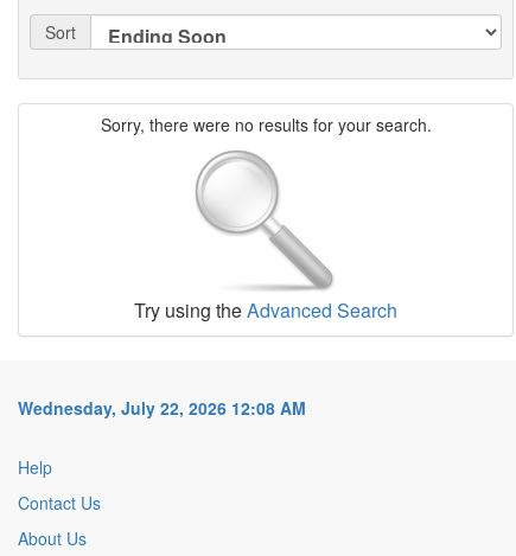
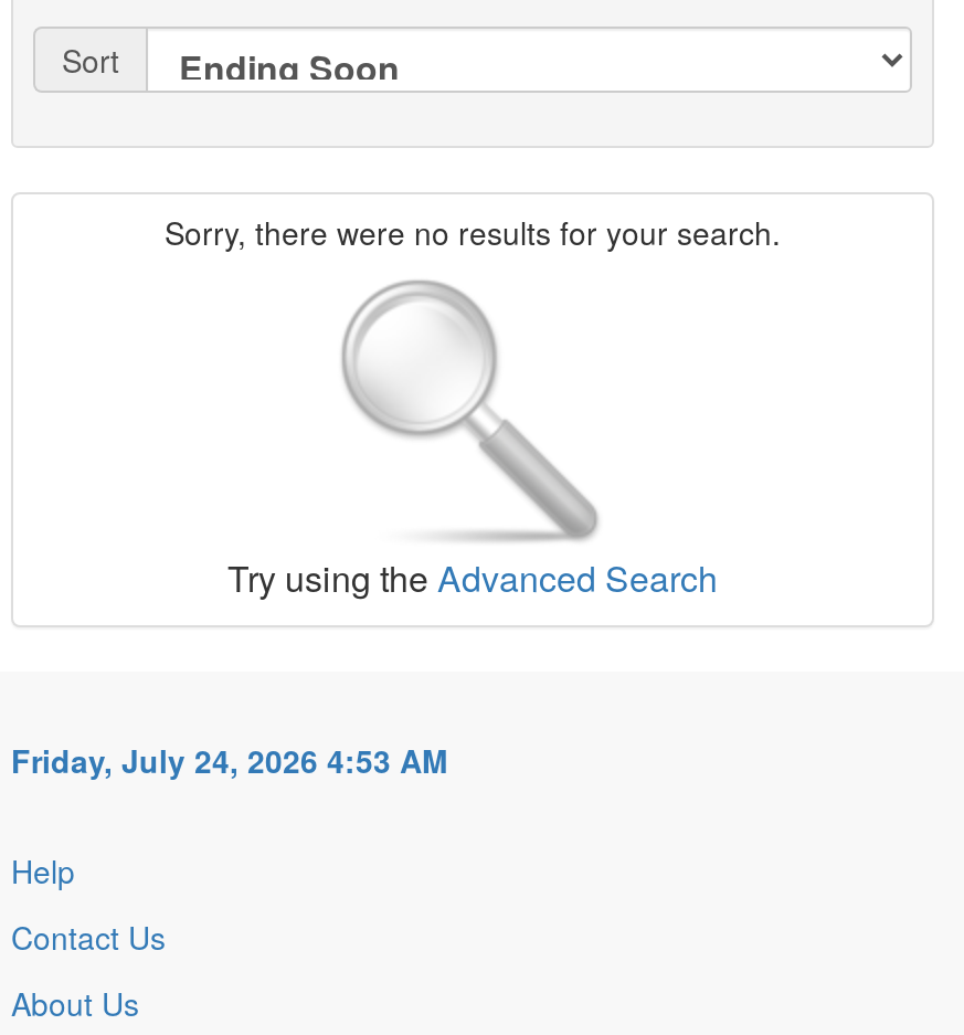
- Wednesday, July 22, 2026 12:08 AM
+ Friday, July 24, 2026 4:53 AM
